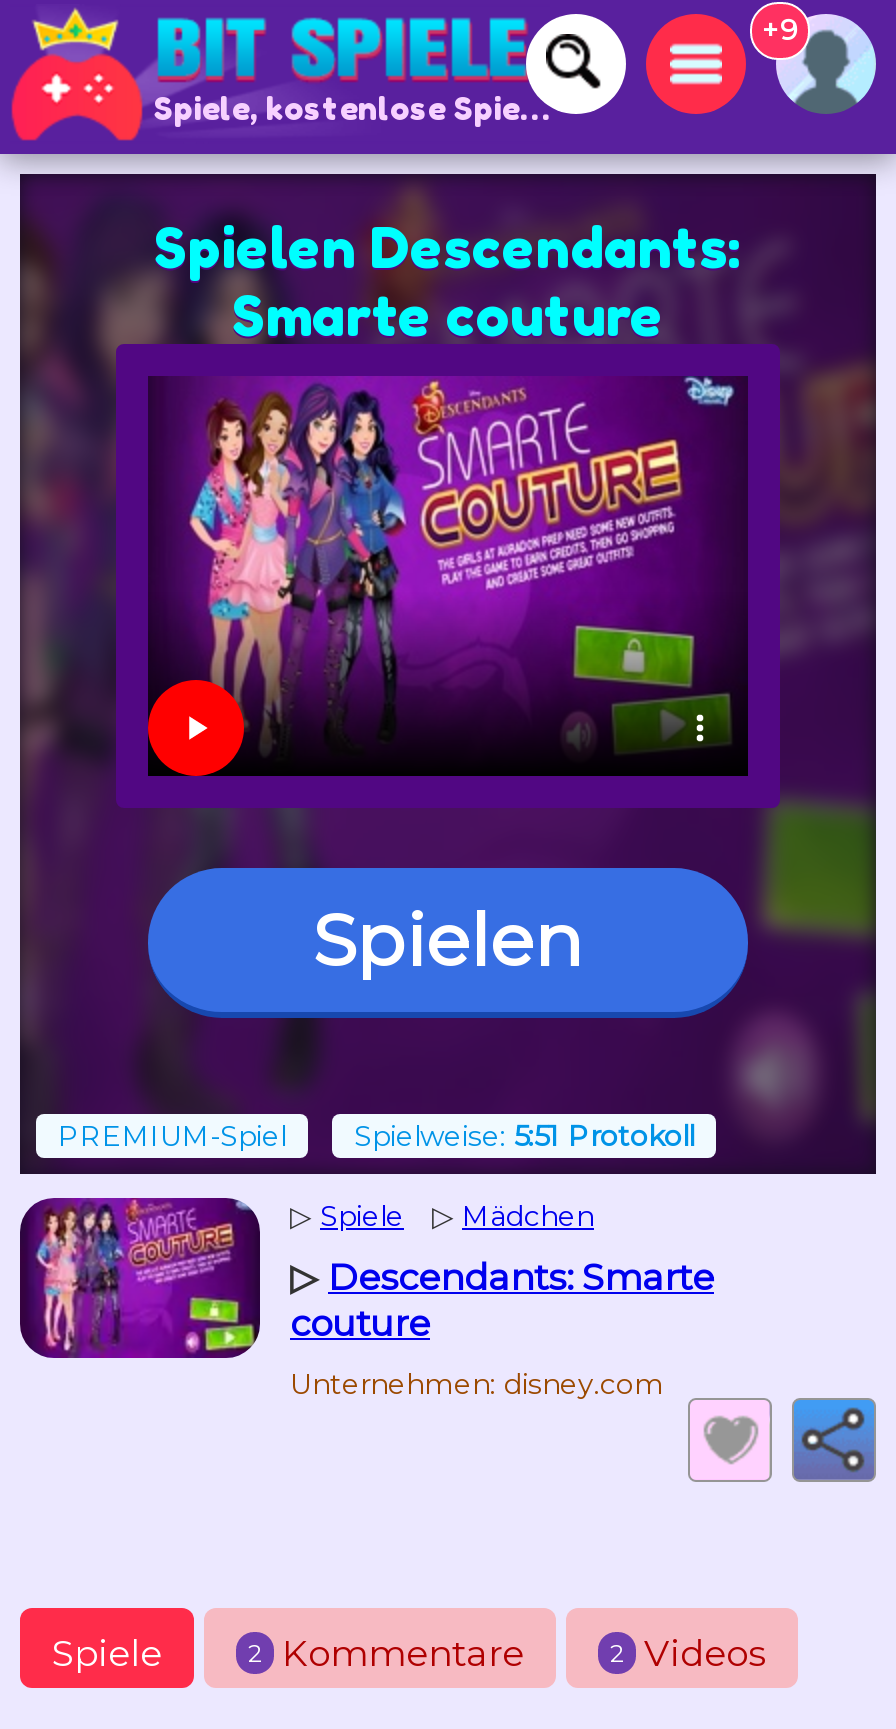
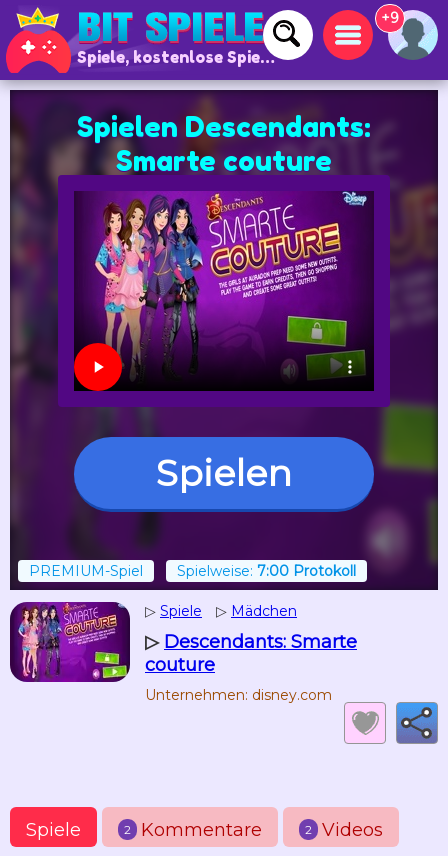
- Spielweise: 5:51 Protokoll
+ Spielweise: 7:00 Protokoll
